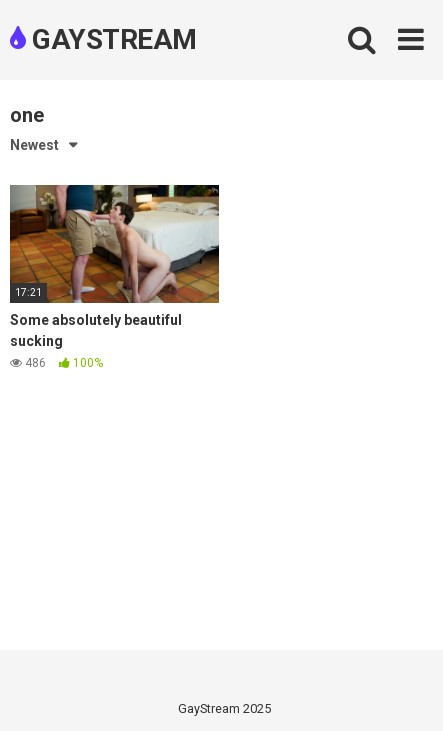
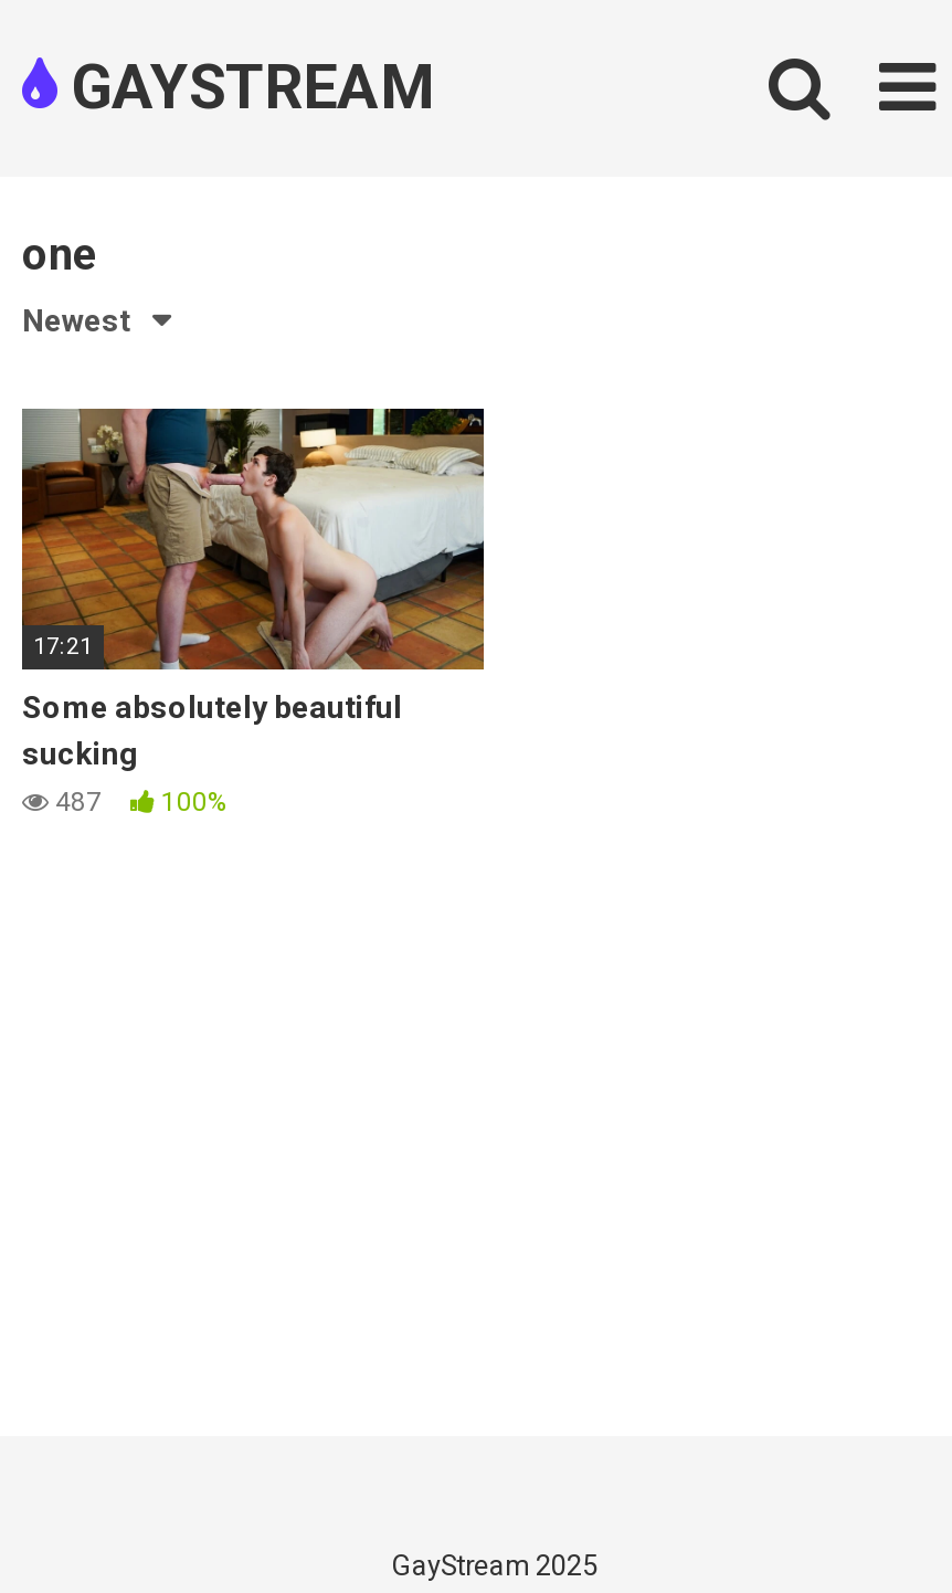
- 486 100%
+ 487 100%
